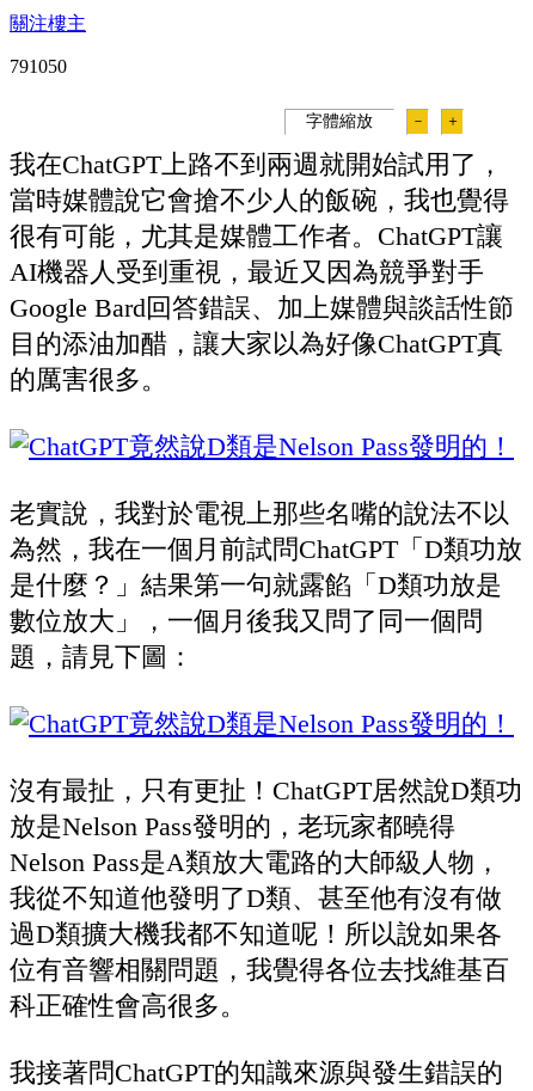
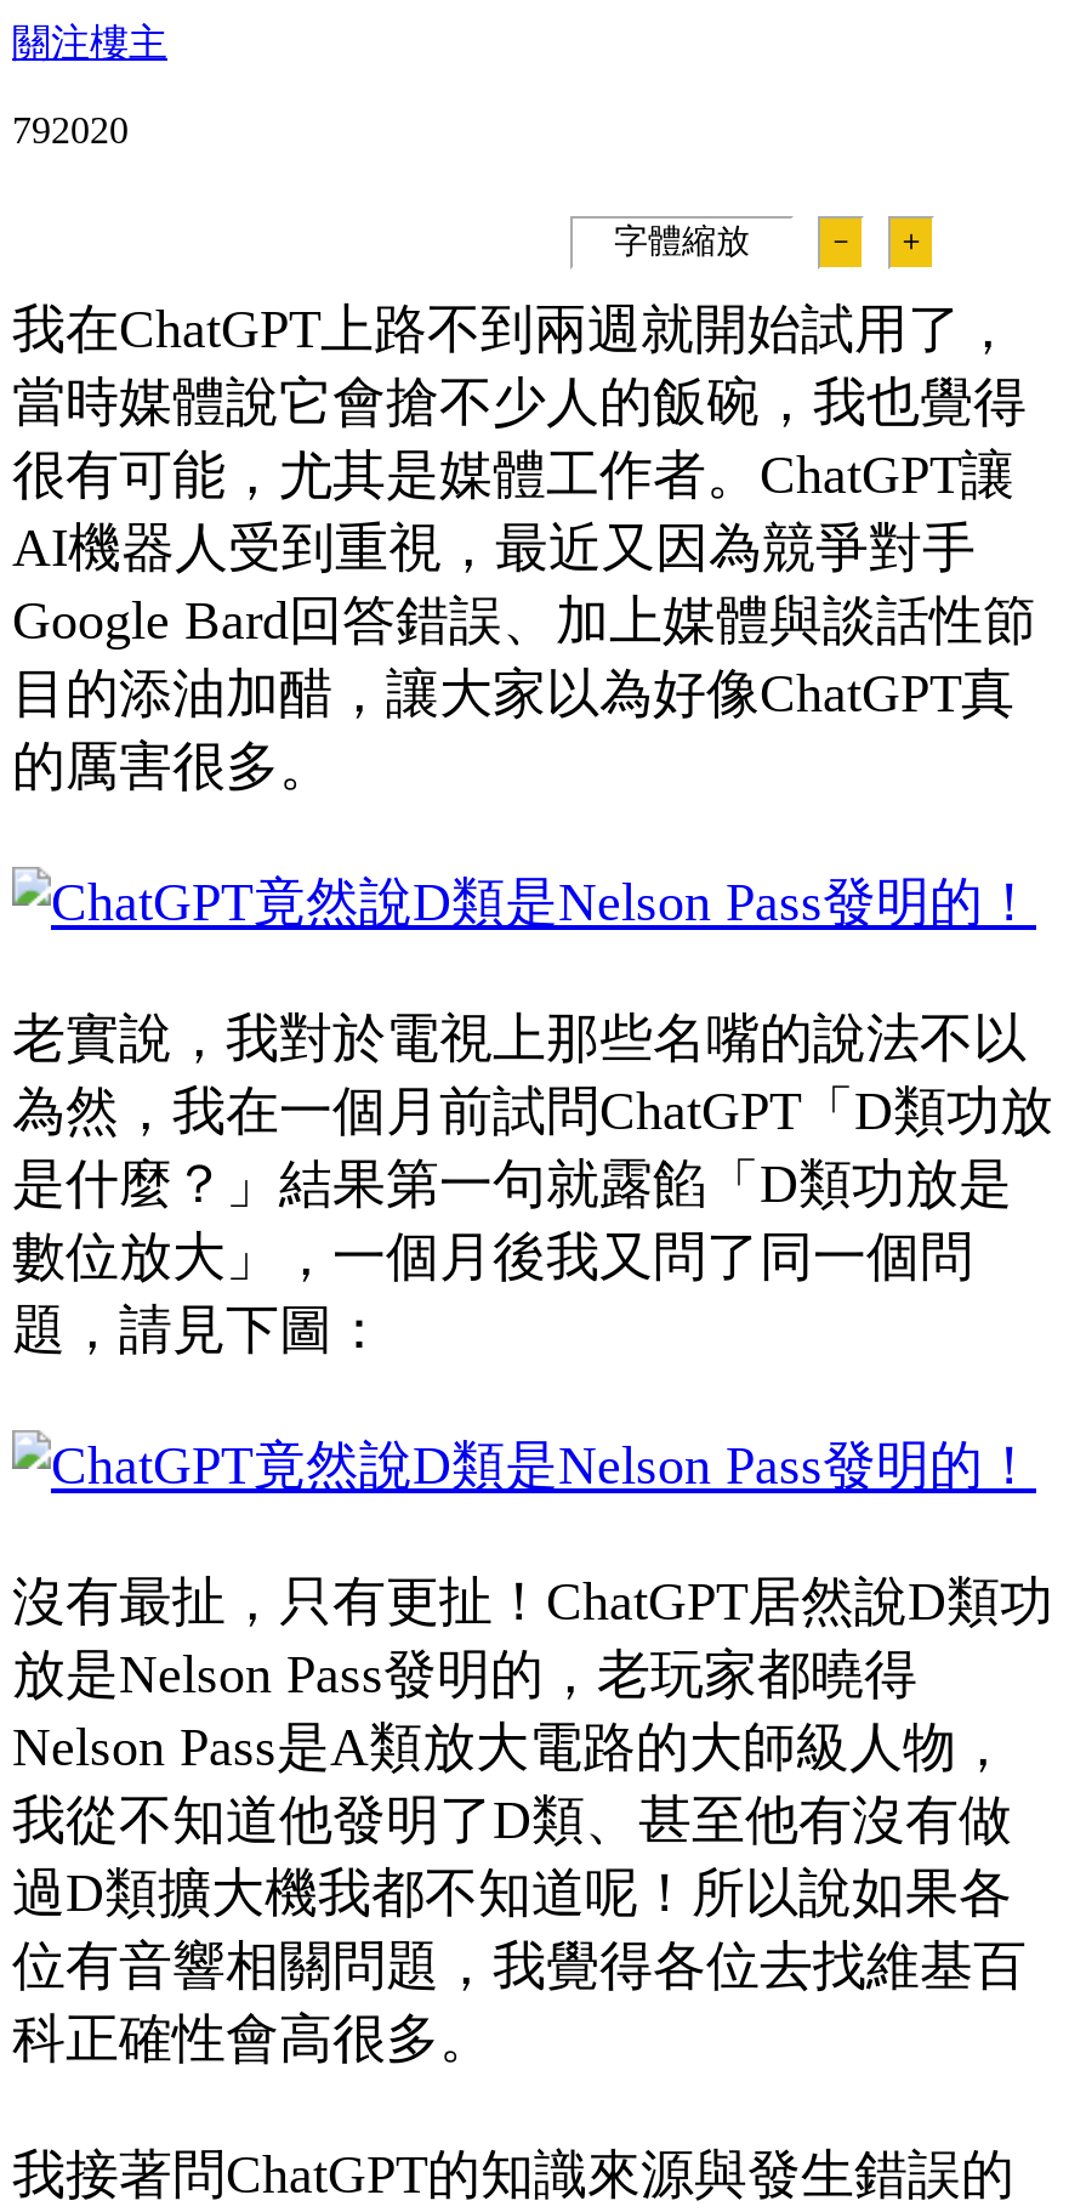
- 791050
+ 792020
